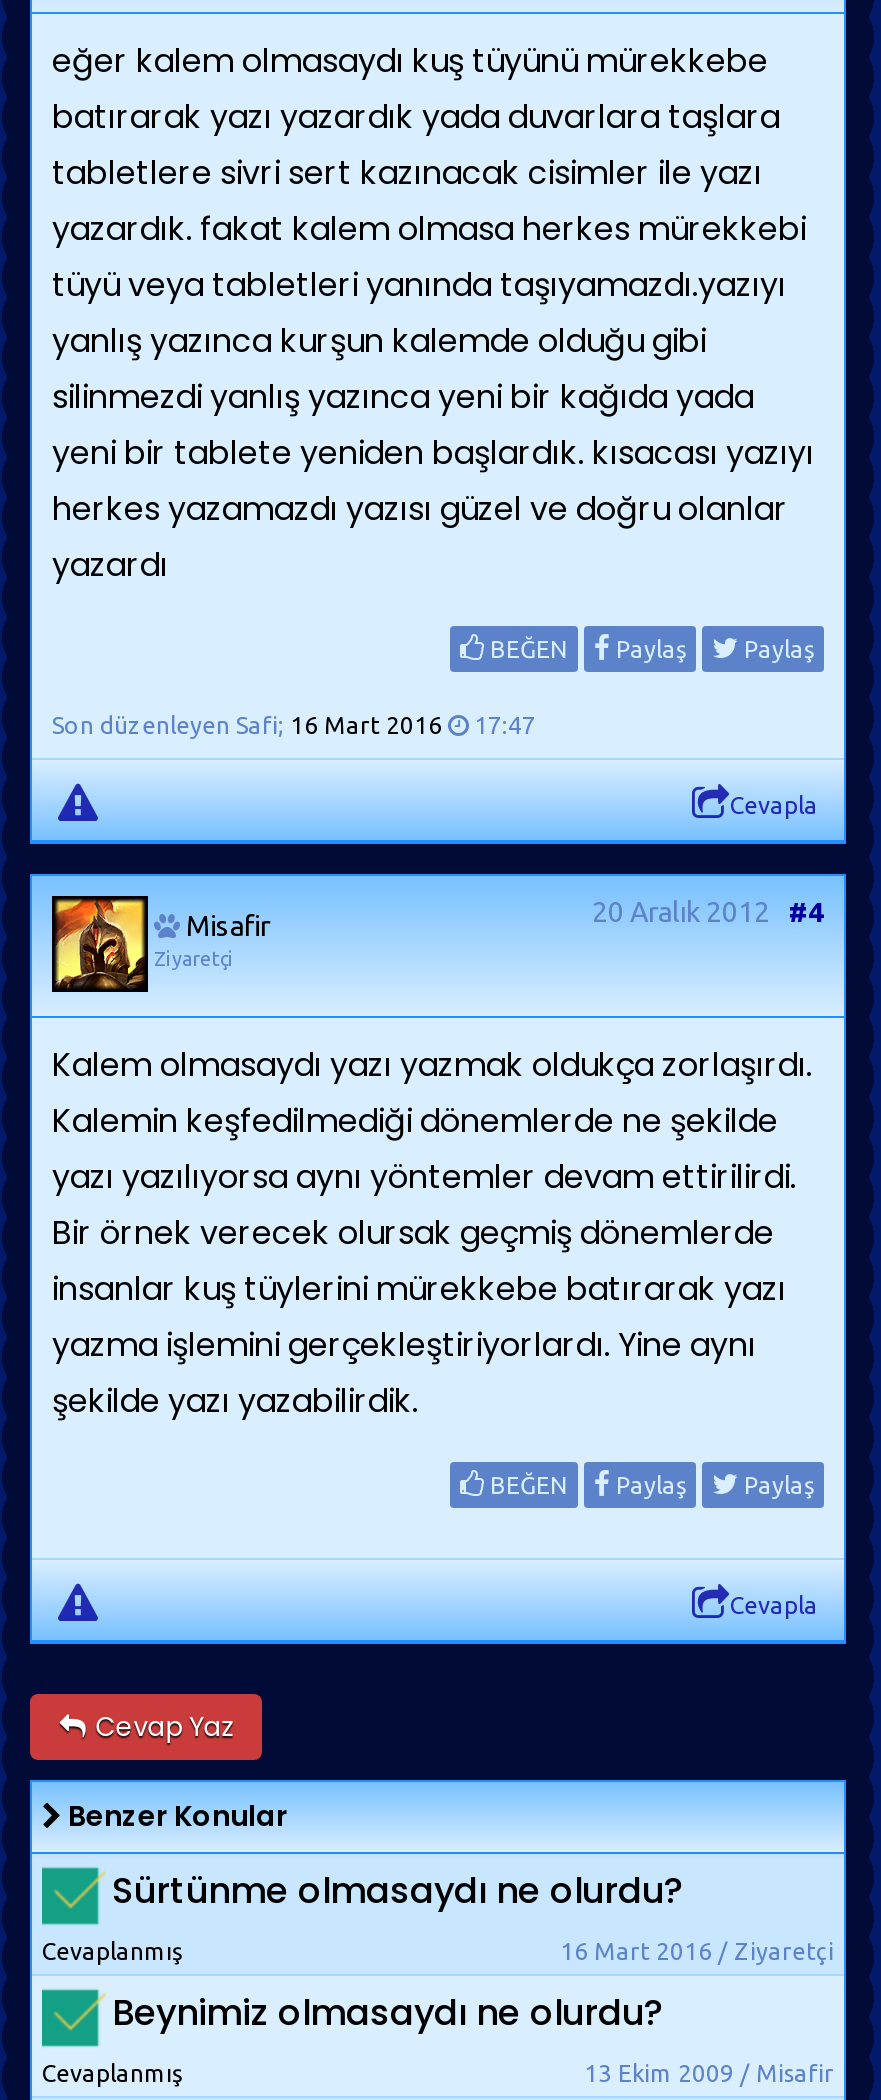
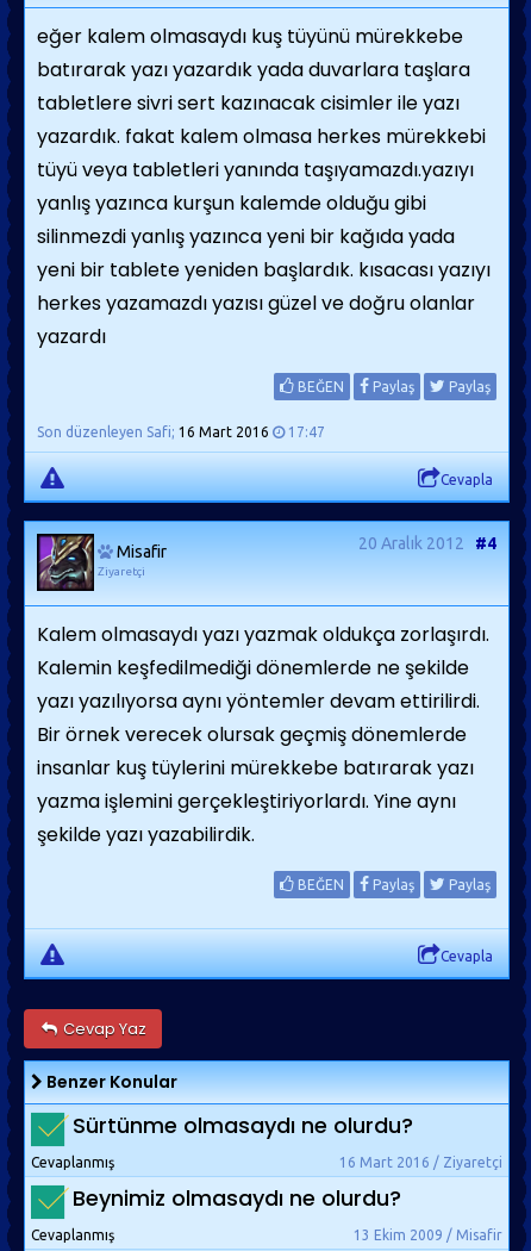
- [image]
+ [image]
